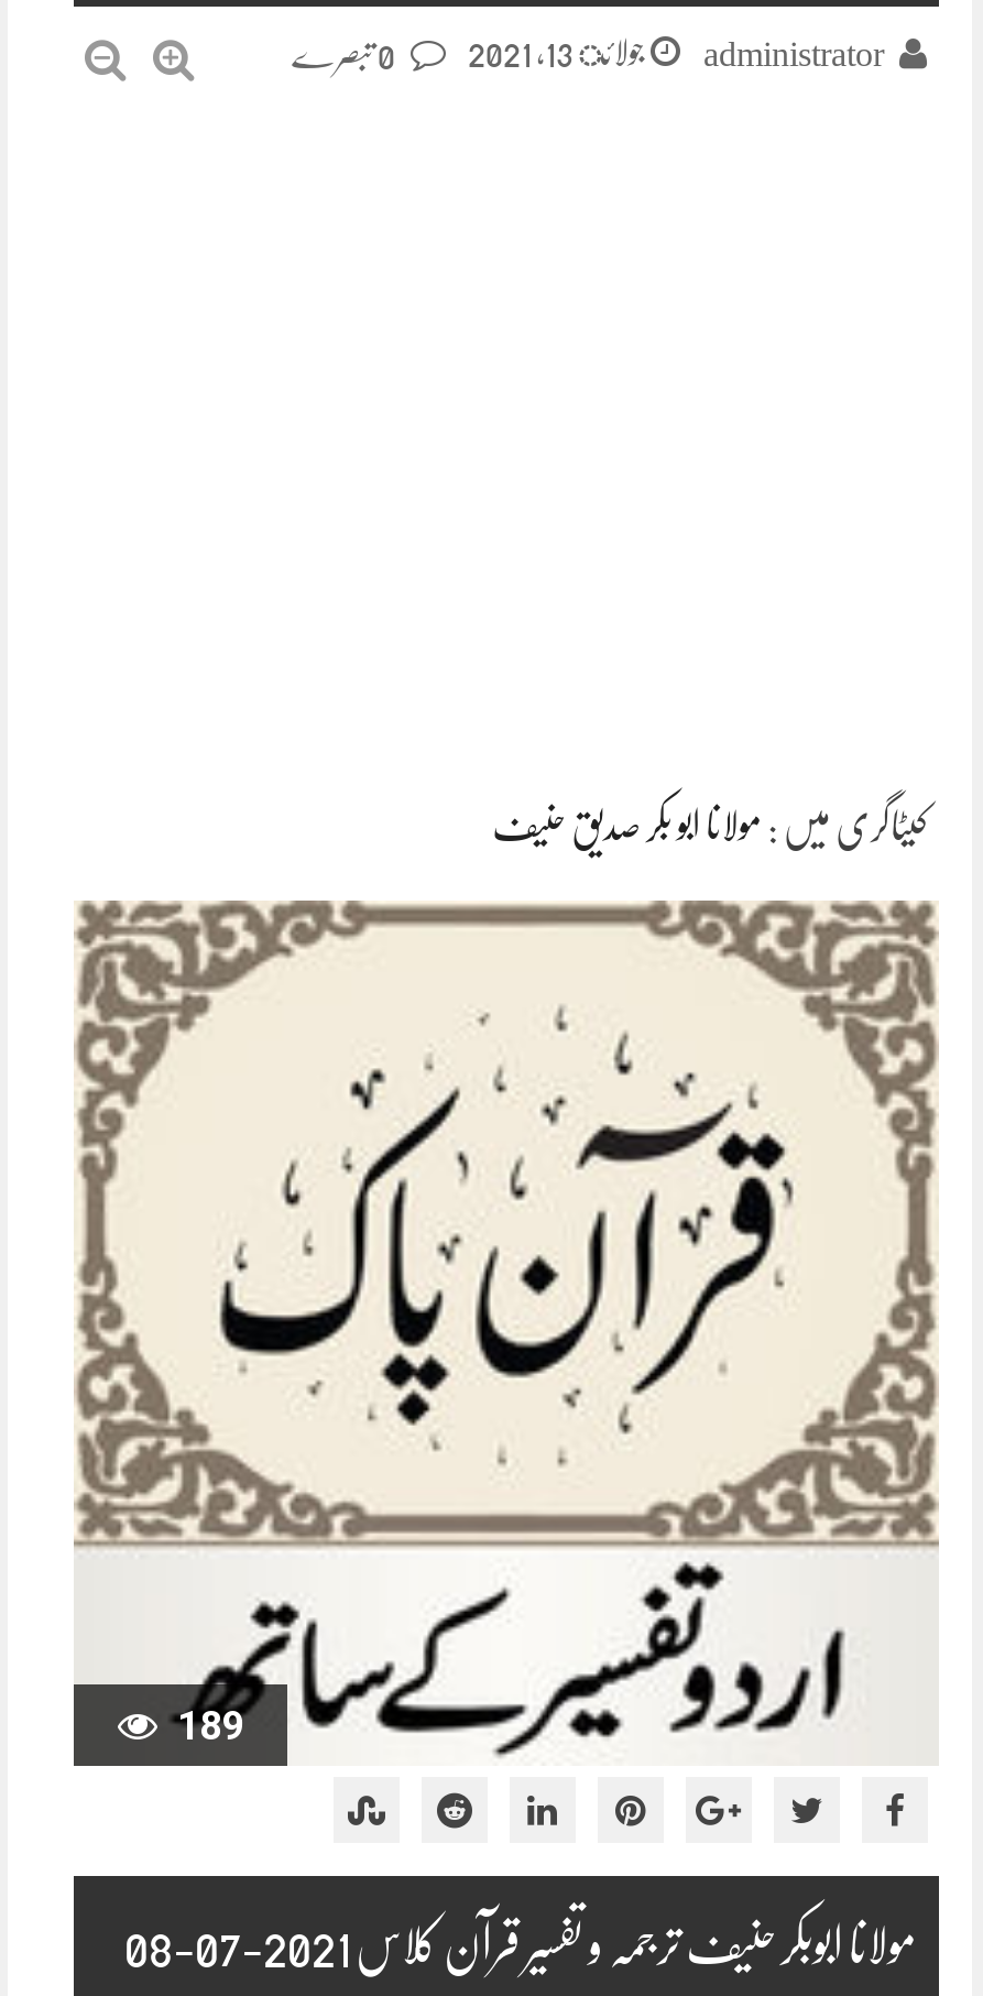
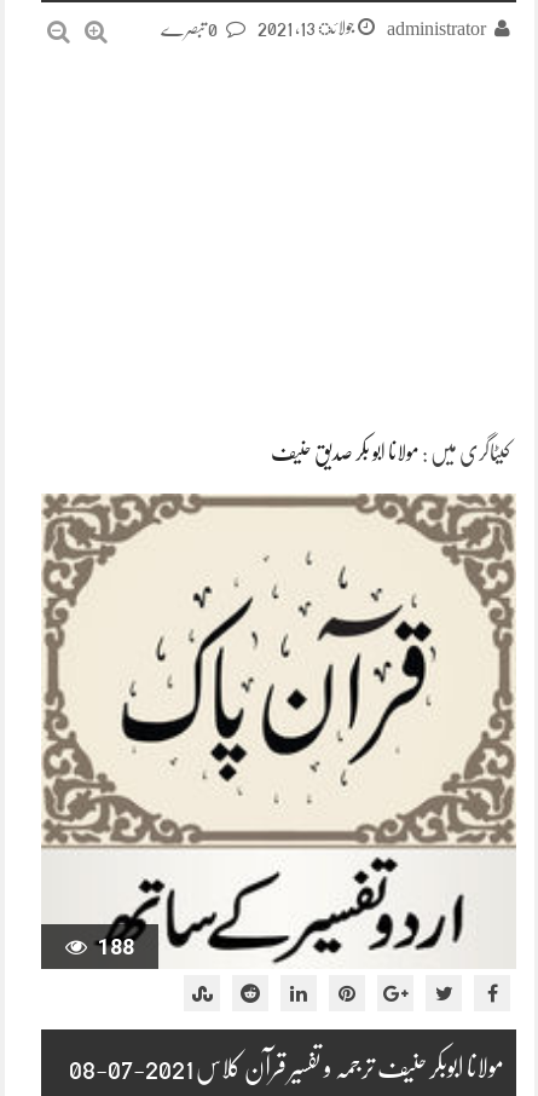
- 189
+ 188
